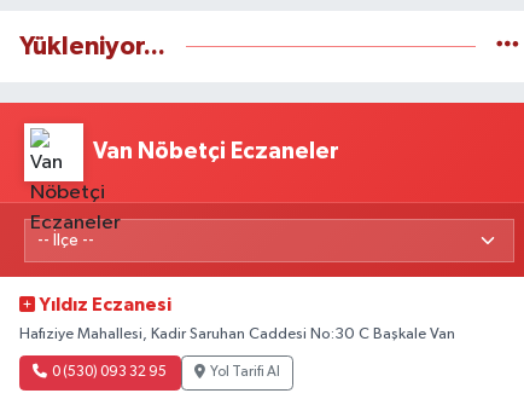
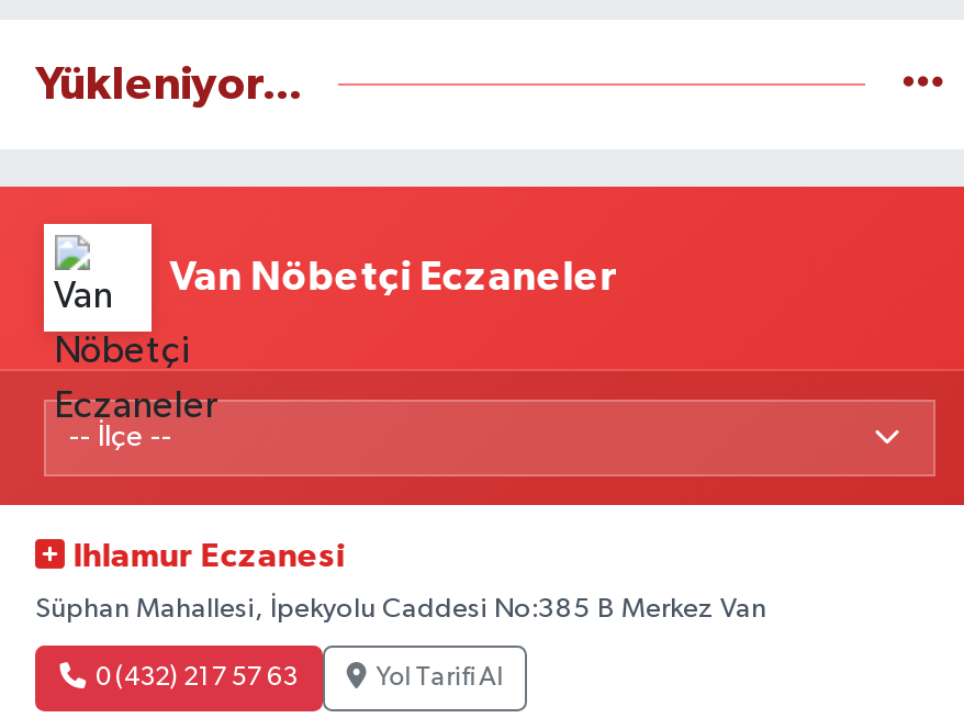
- Yıldız Eczanesi
+ Ihlamur Eczanesi

- Hafıziye Mahallesi, Kadir Saruhan Caddesi No:30 C Başkale Van
+ Süphan Mahallesi, İpekyolu Caddesi No:385 B Merkez Van

- 0 (530) 093 32 95
+ 0 (432) 217 57 63
